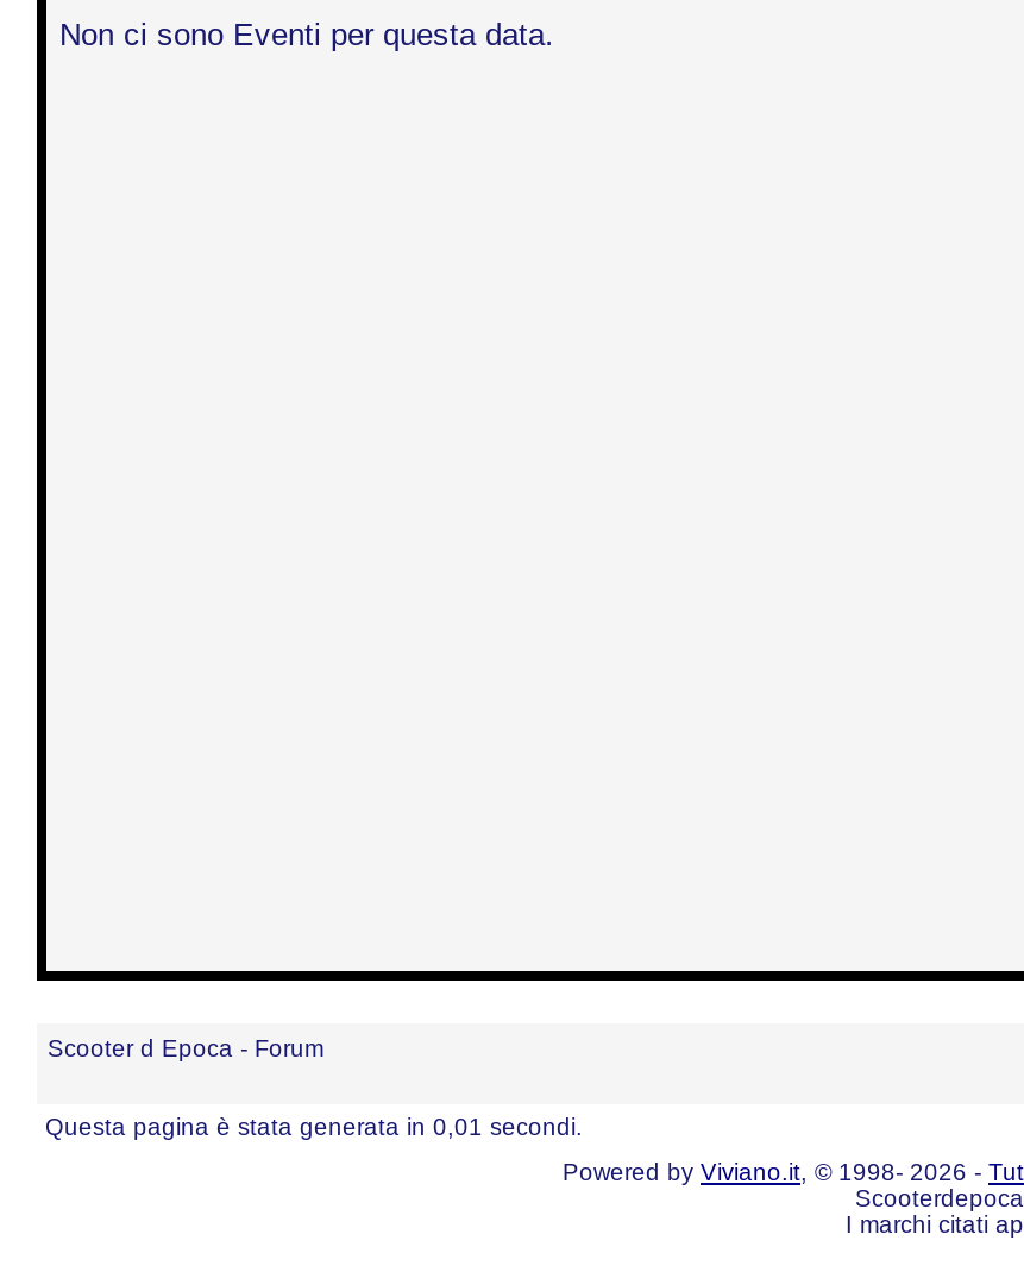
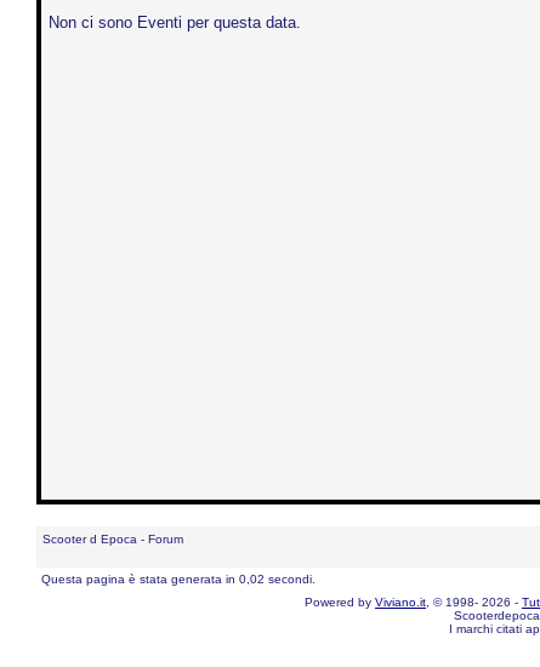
- Questa pagina è stata generata in 0,01 secondi.
+ Questa pagina è stata generata in 0,02 secondi.
